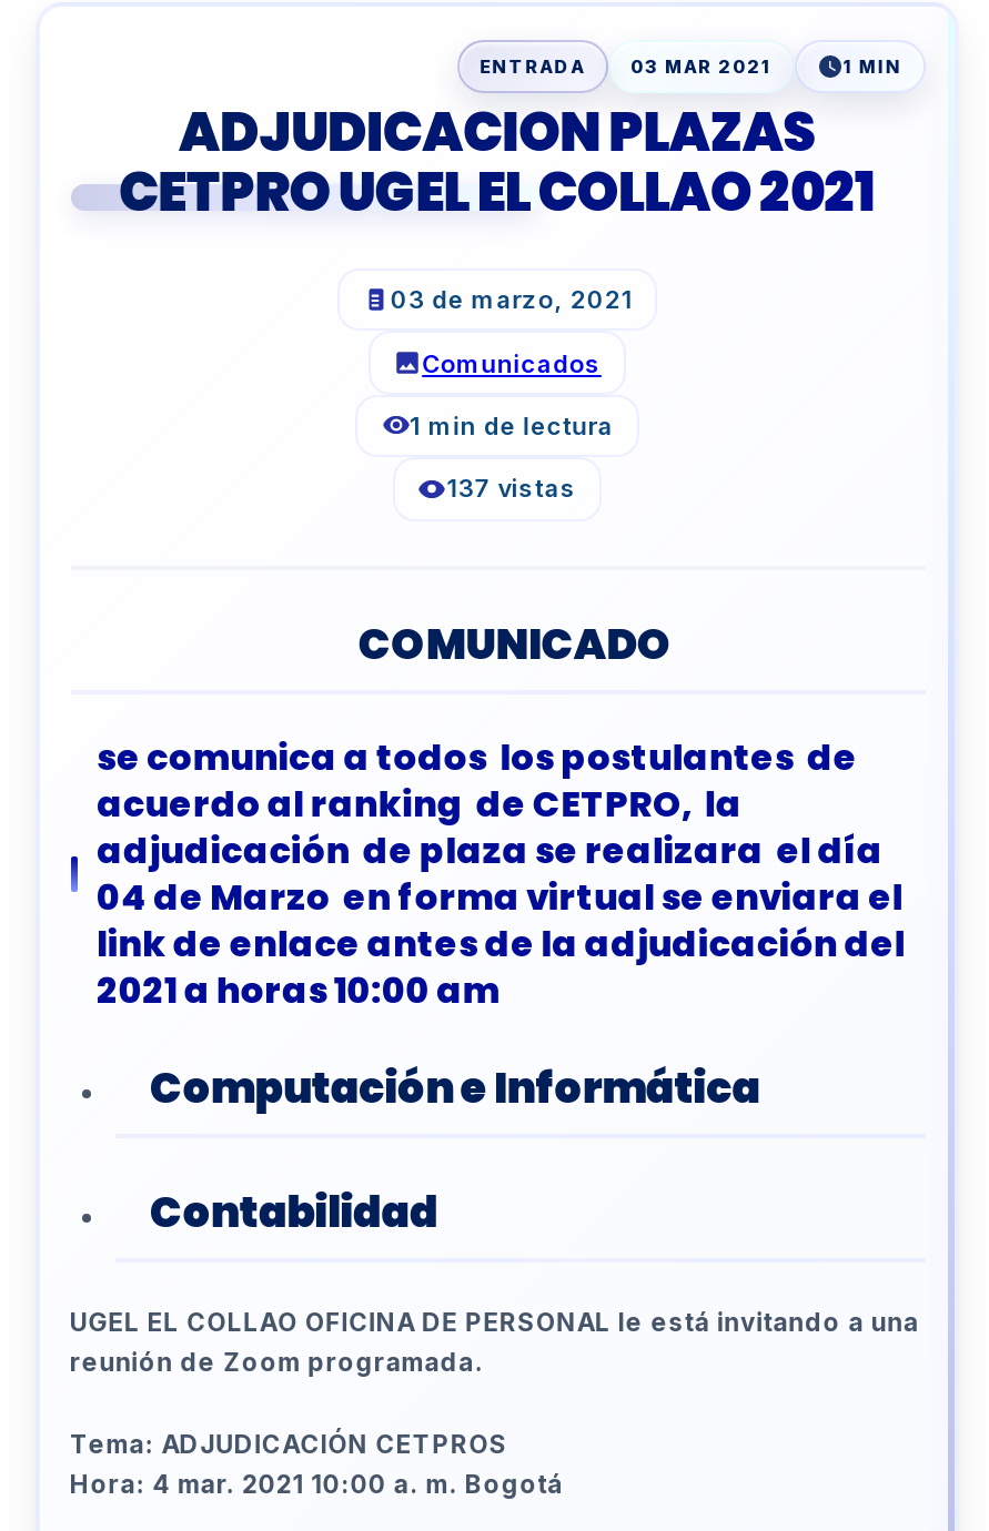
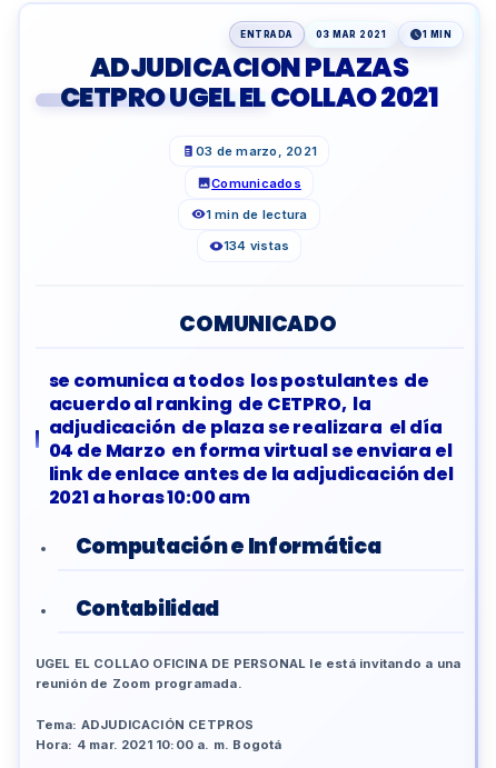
- 137 vistas
+ 134 vistas
